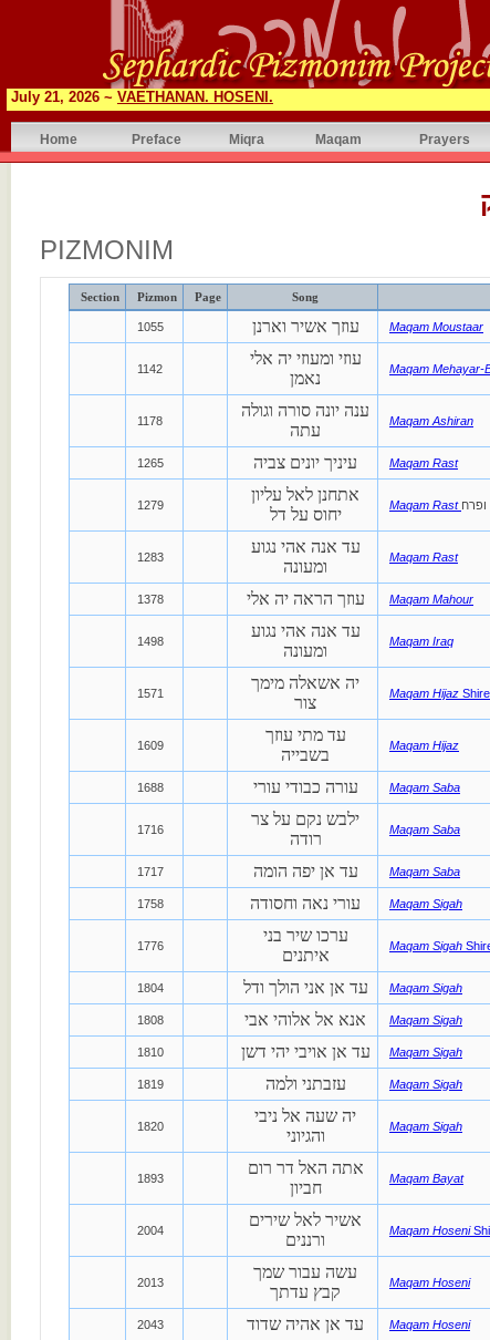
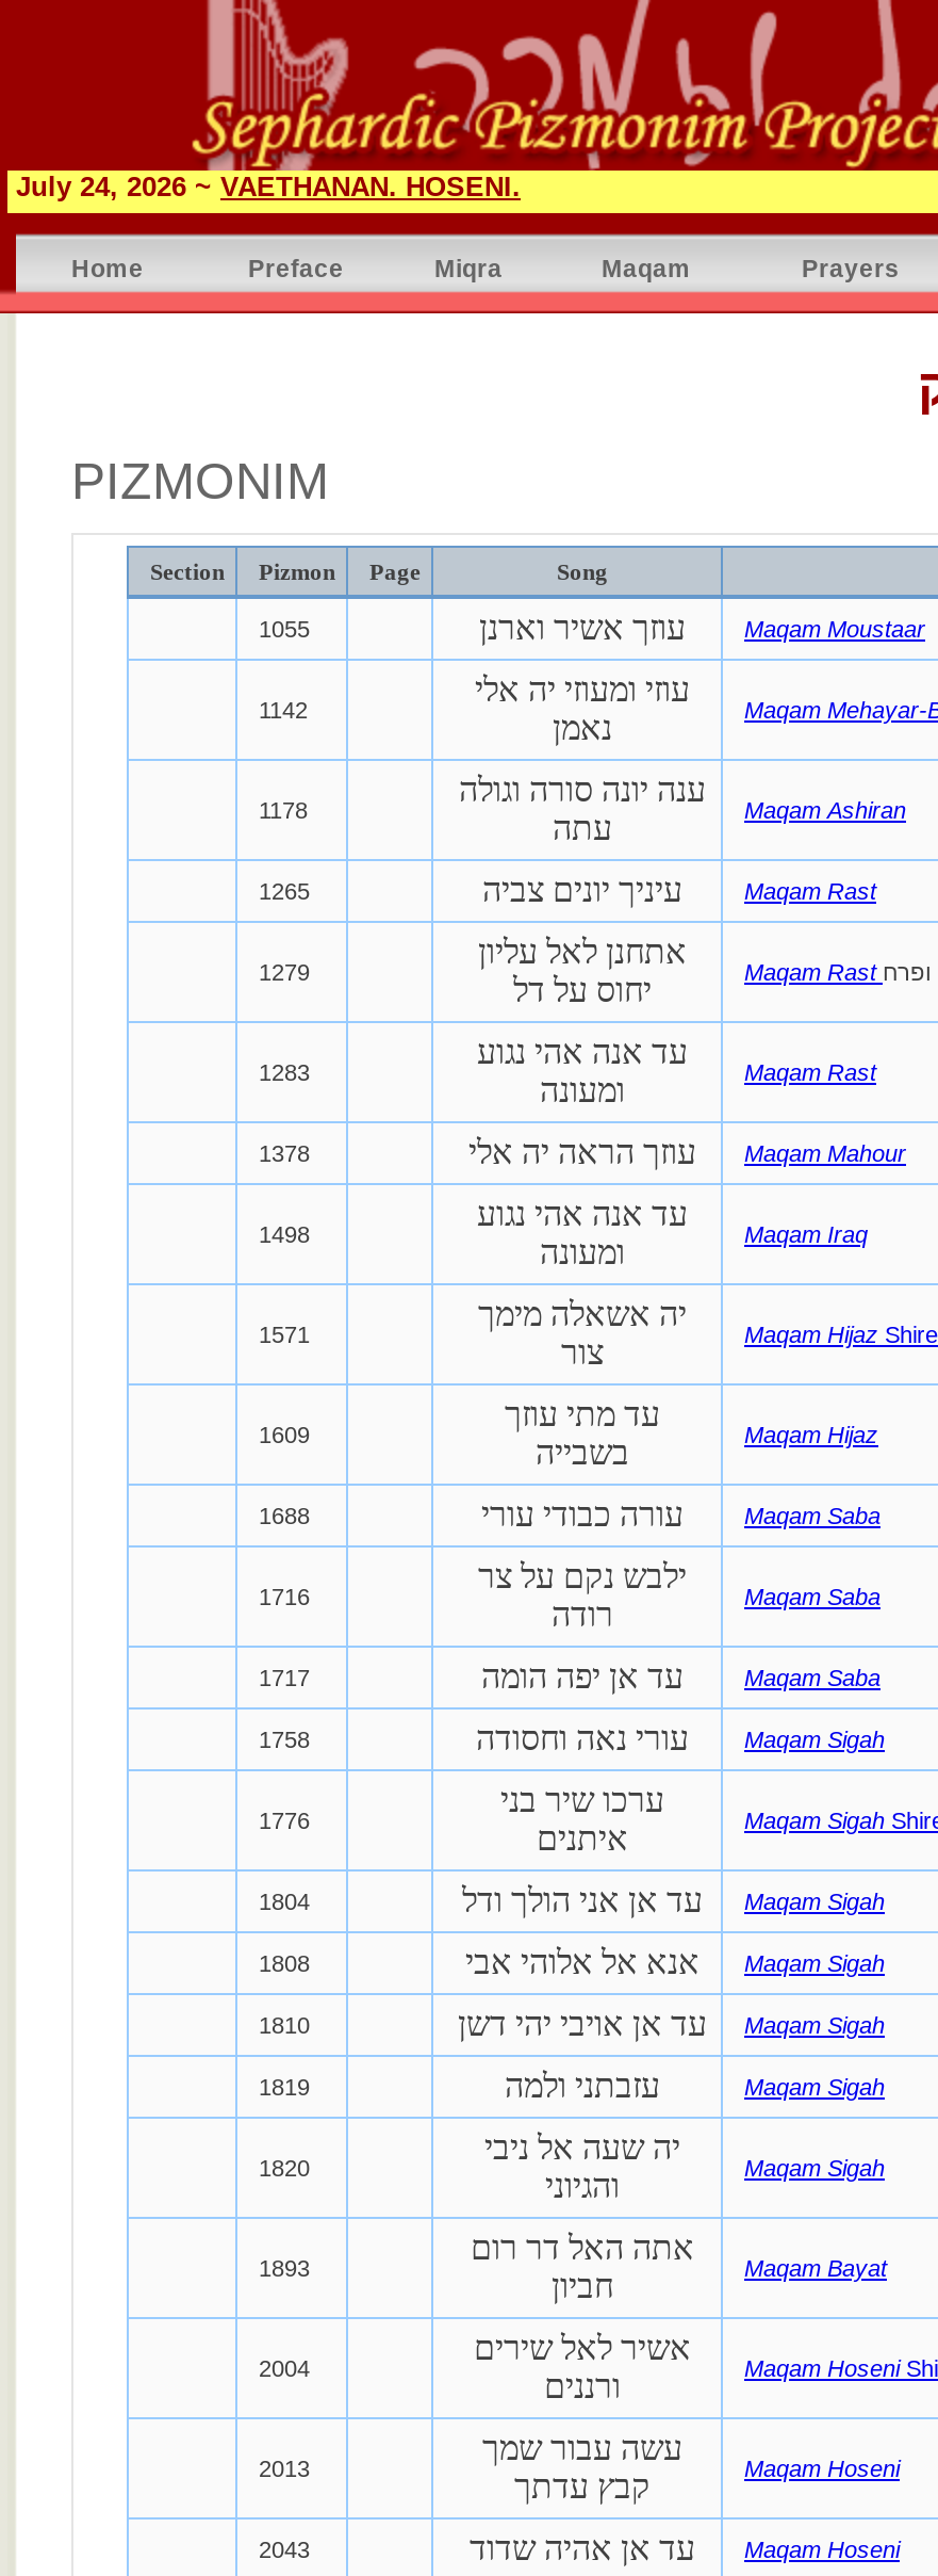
- July 21, 2026 ~VAETHANAN. HOSENI.
+ July 24, 2026 ~VAETHANAN. HOSENI.
